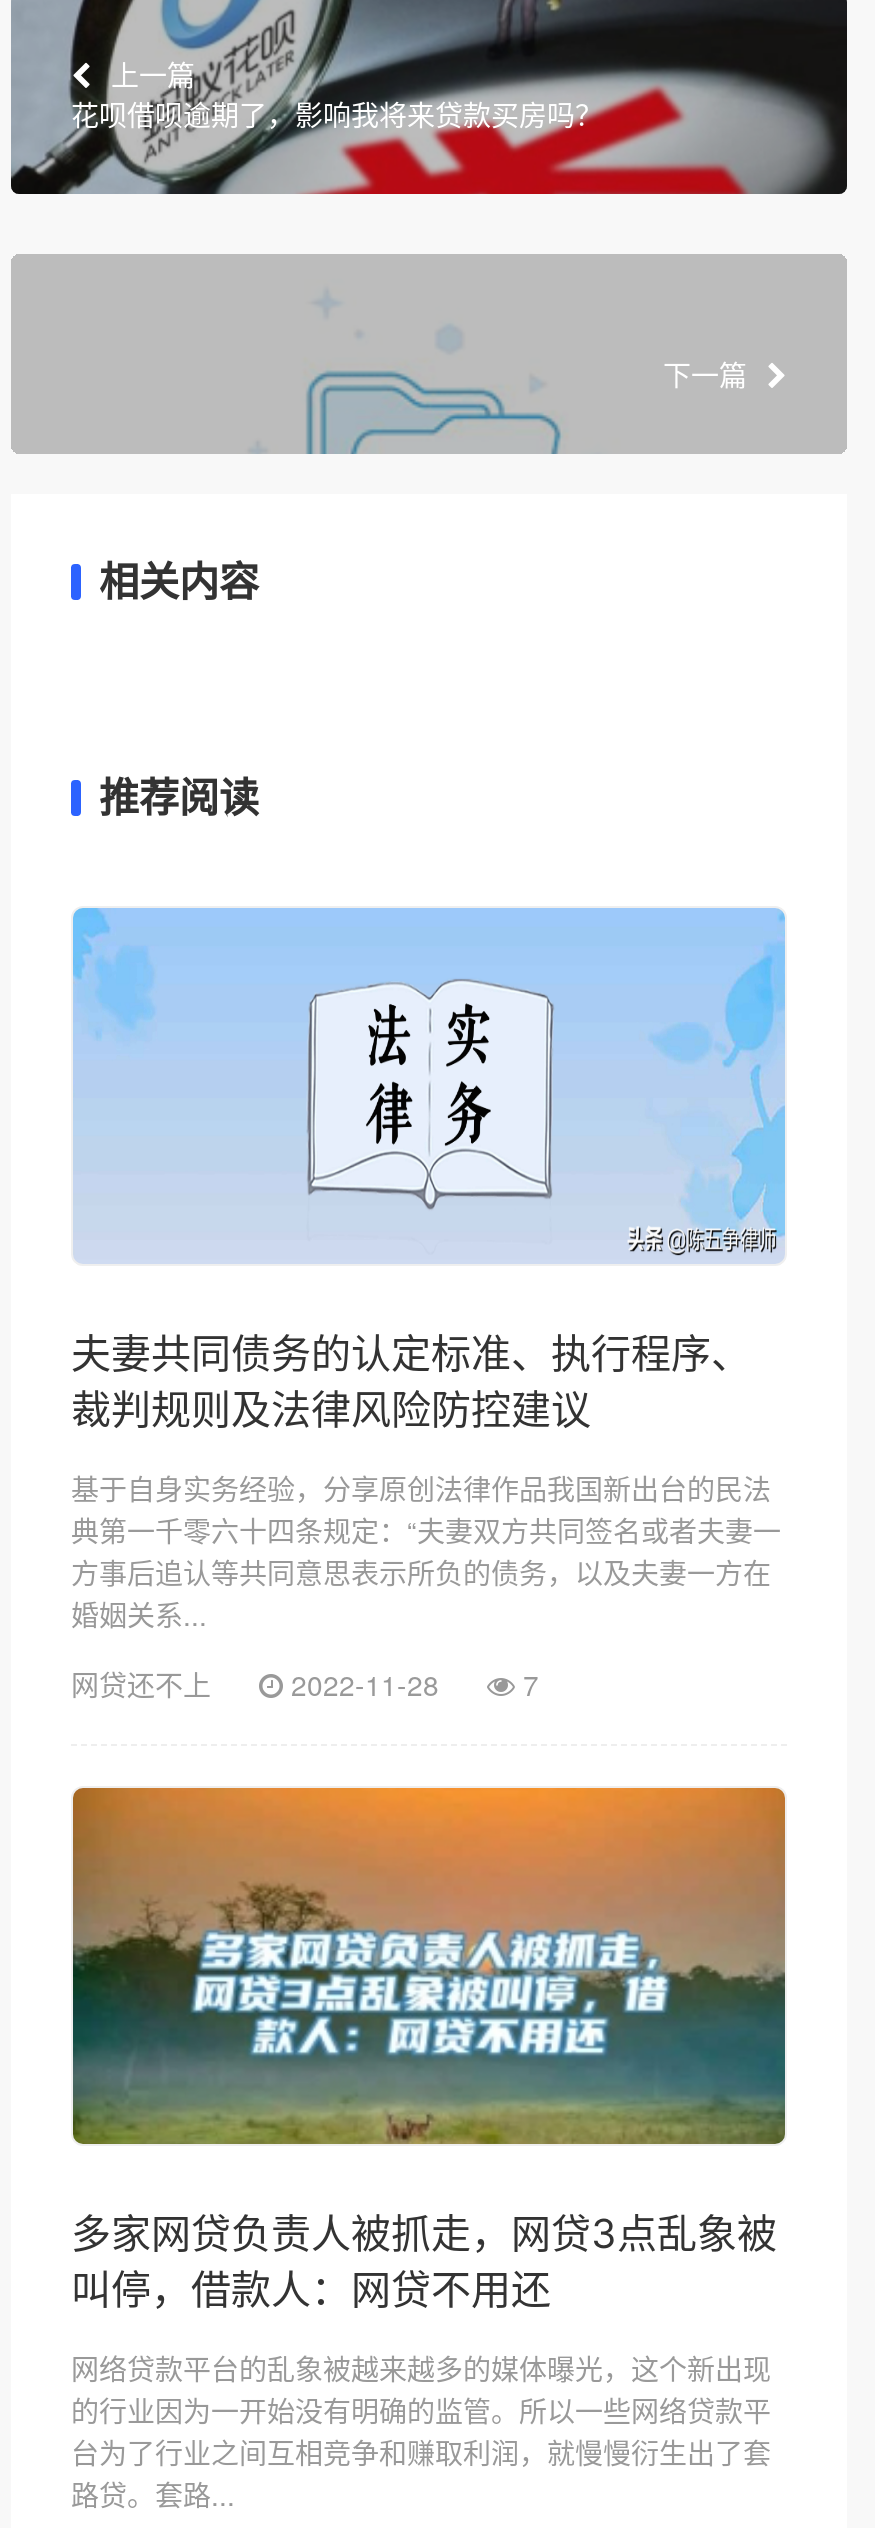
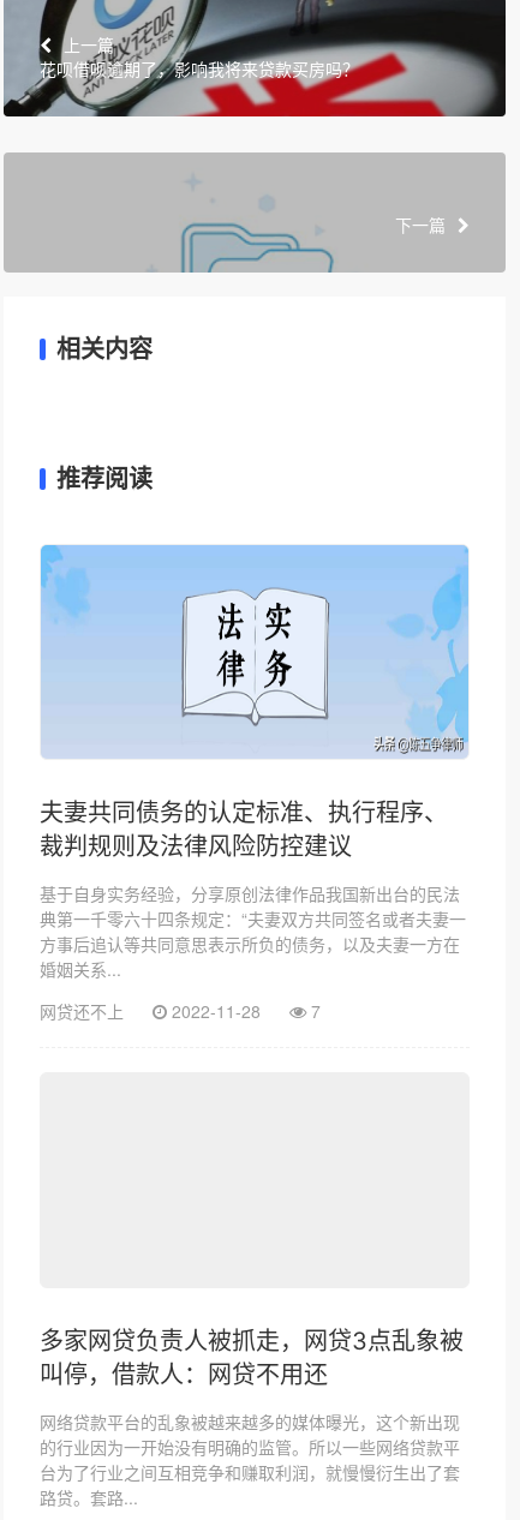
- [image]
